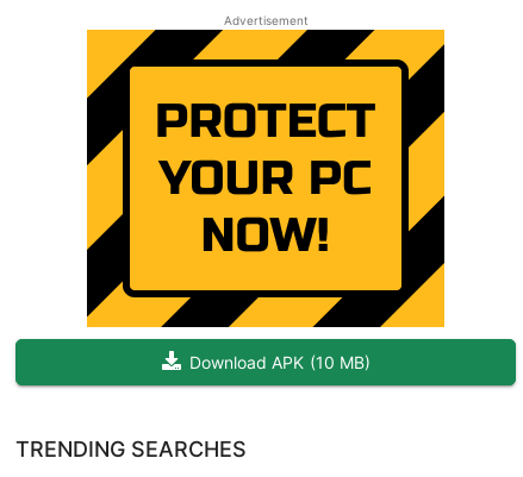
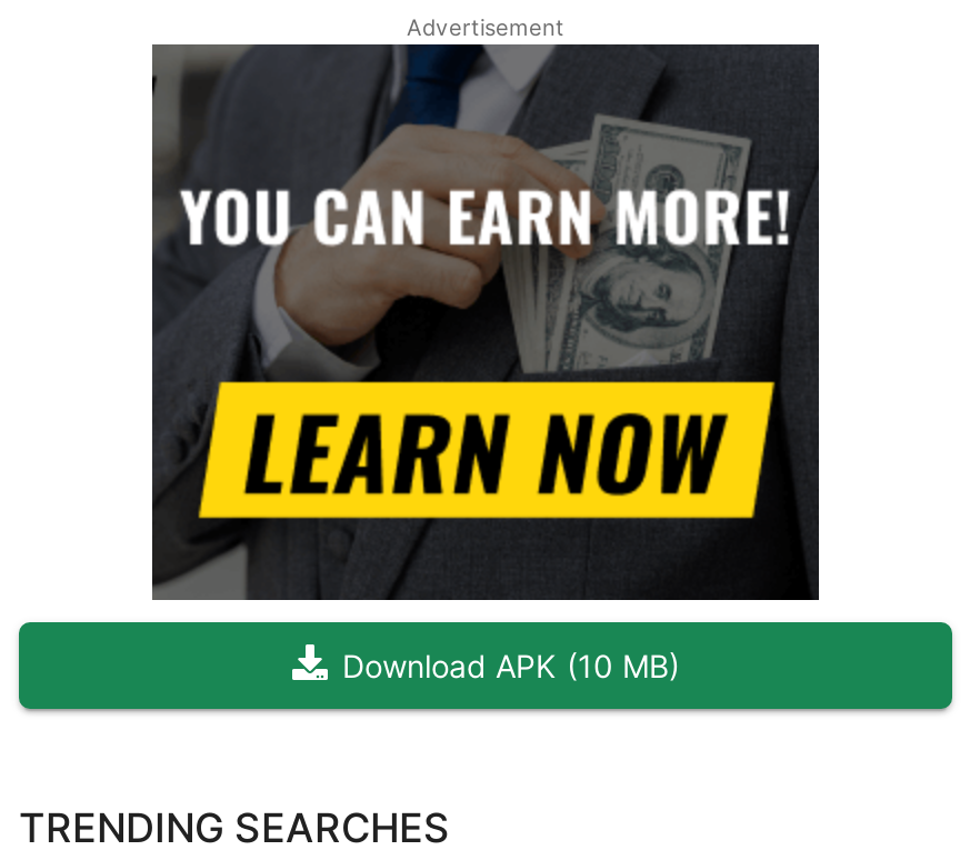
- [image]
+ [image]
